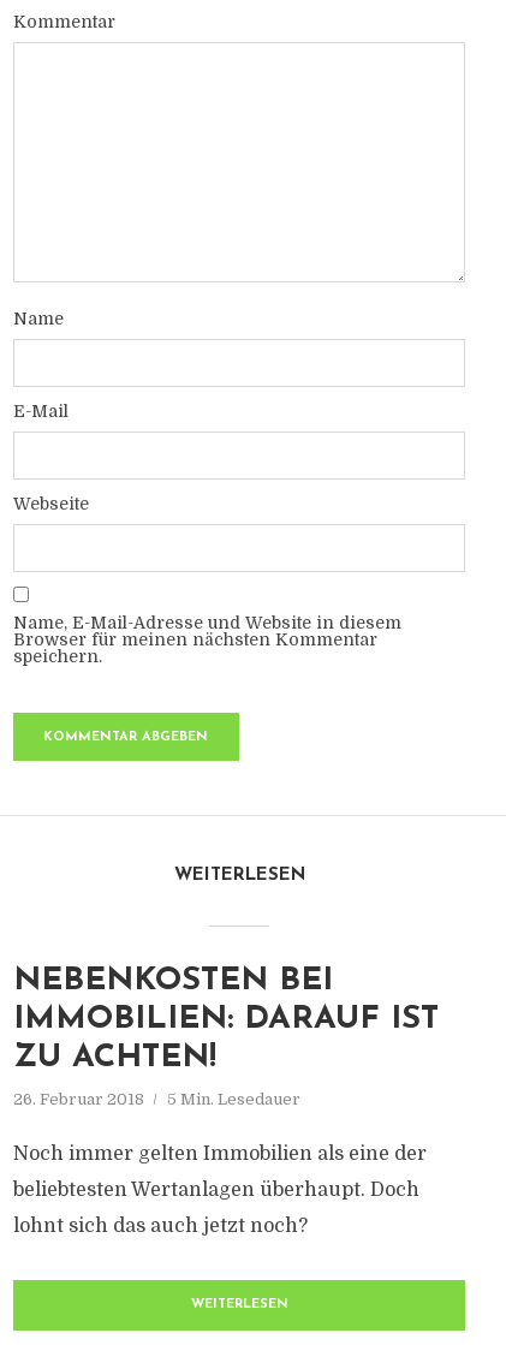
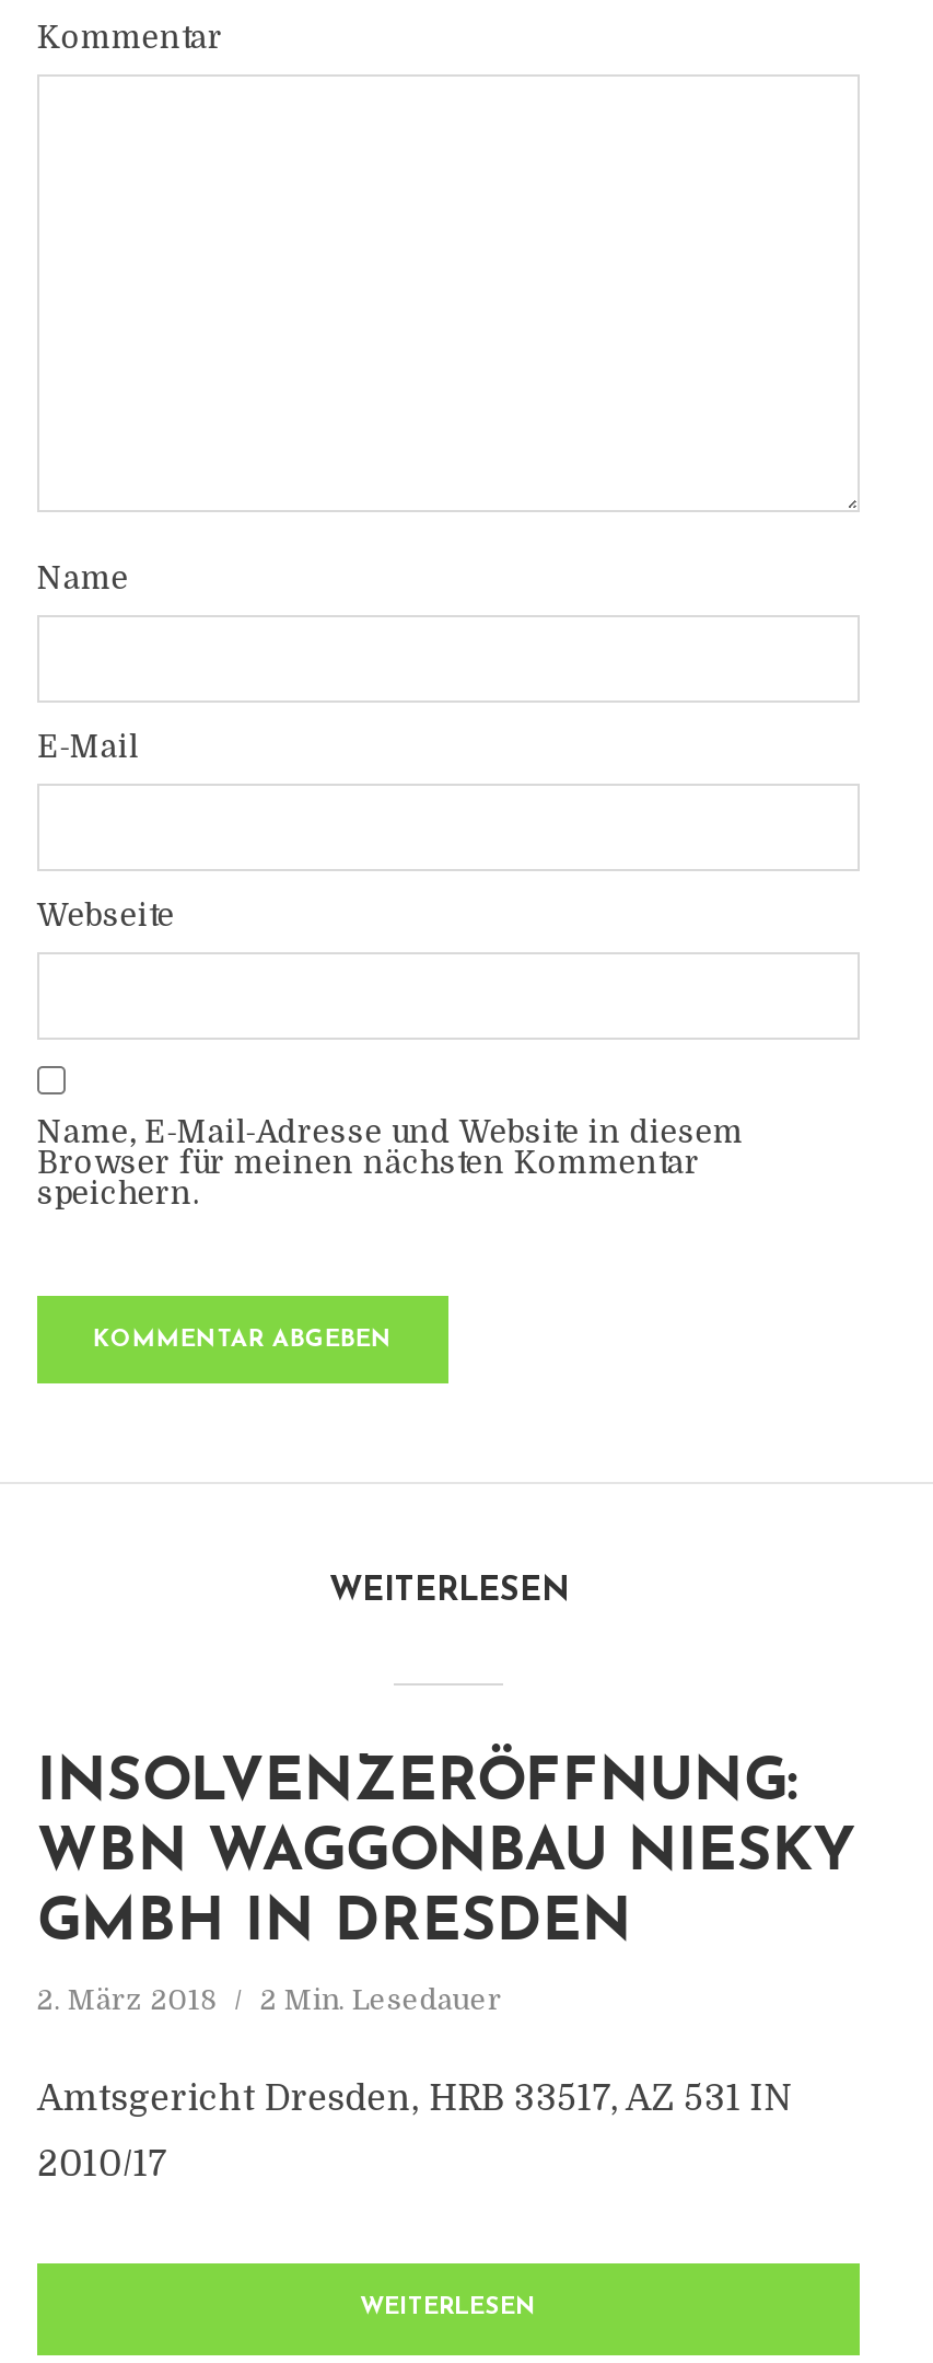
- NEBENKOSTEN BEI
- IMMOBILIEN: DARAUF IST
- ZU ACHTEN!
- 26. Februar 2018
- 5 Min. Lesedauer
- Noch immer gelten Immobilien als eine der
- beliebtesten Wertanlagen überhaupt. Doch
- lohnt sich das auch jetzt noch?
+ INSOLVENZERÖFFNUNG:
+ WBN WAGGONBAU NIESKY
+ GMBH IN DRESDEN
+ 2. März 2018
+ 2 Min. Lesedauer
+ Amtsgericht Dresden, HRB 33517, AZ 531 IN
+ 2010/17
